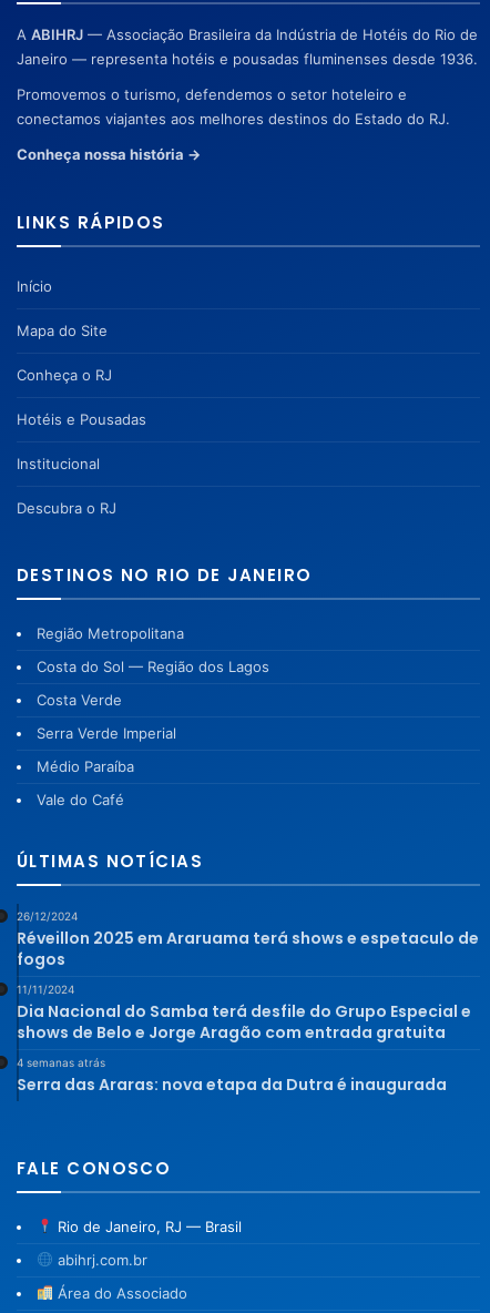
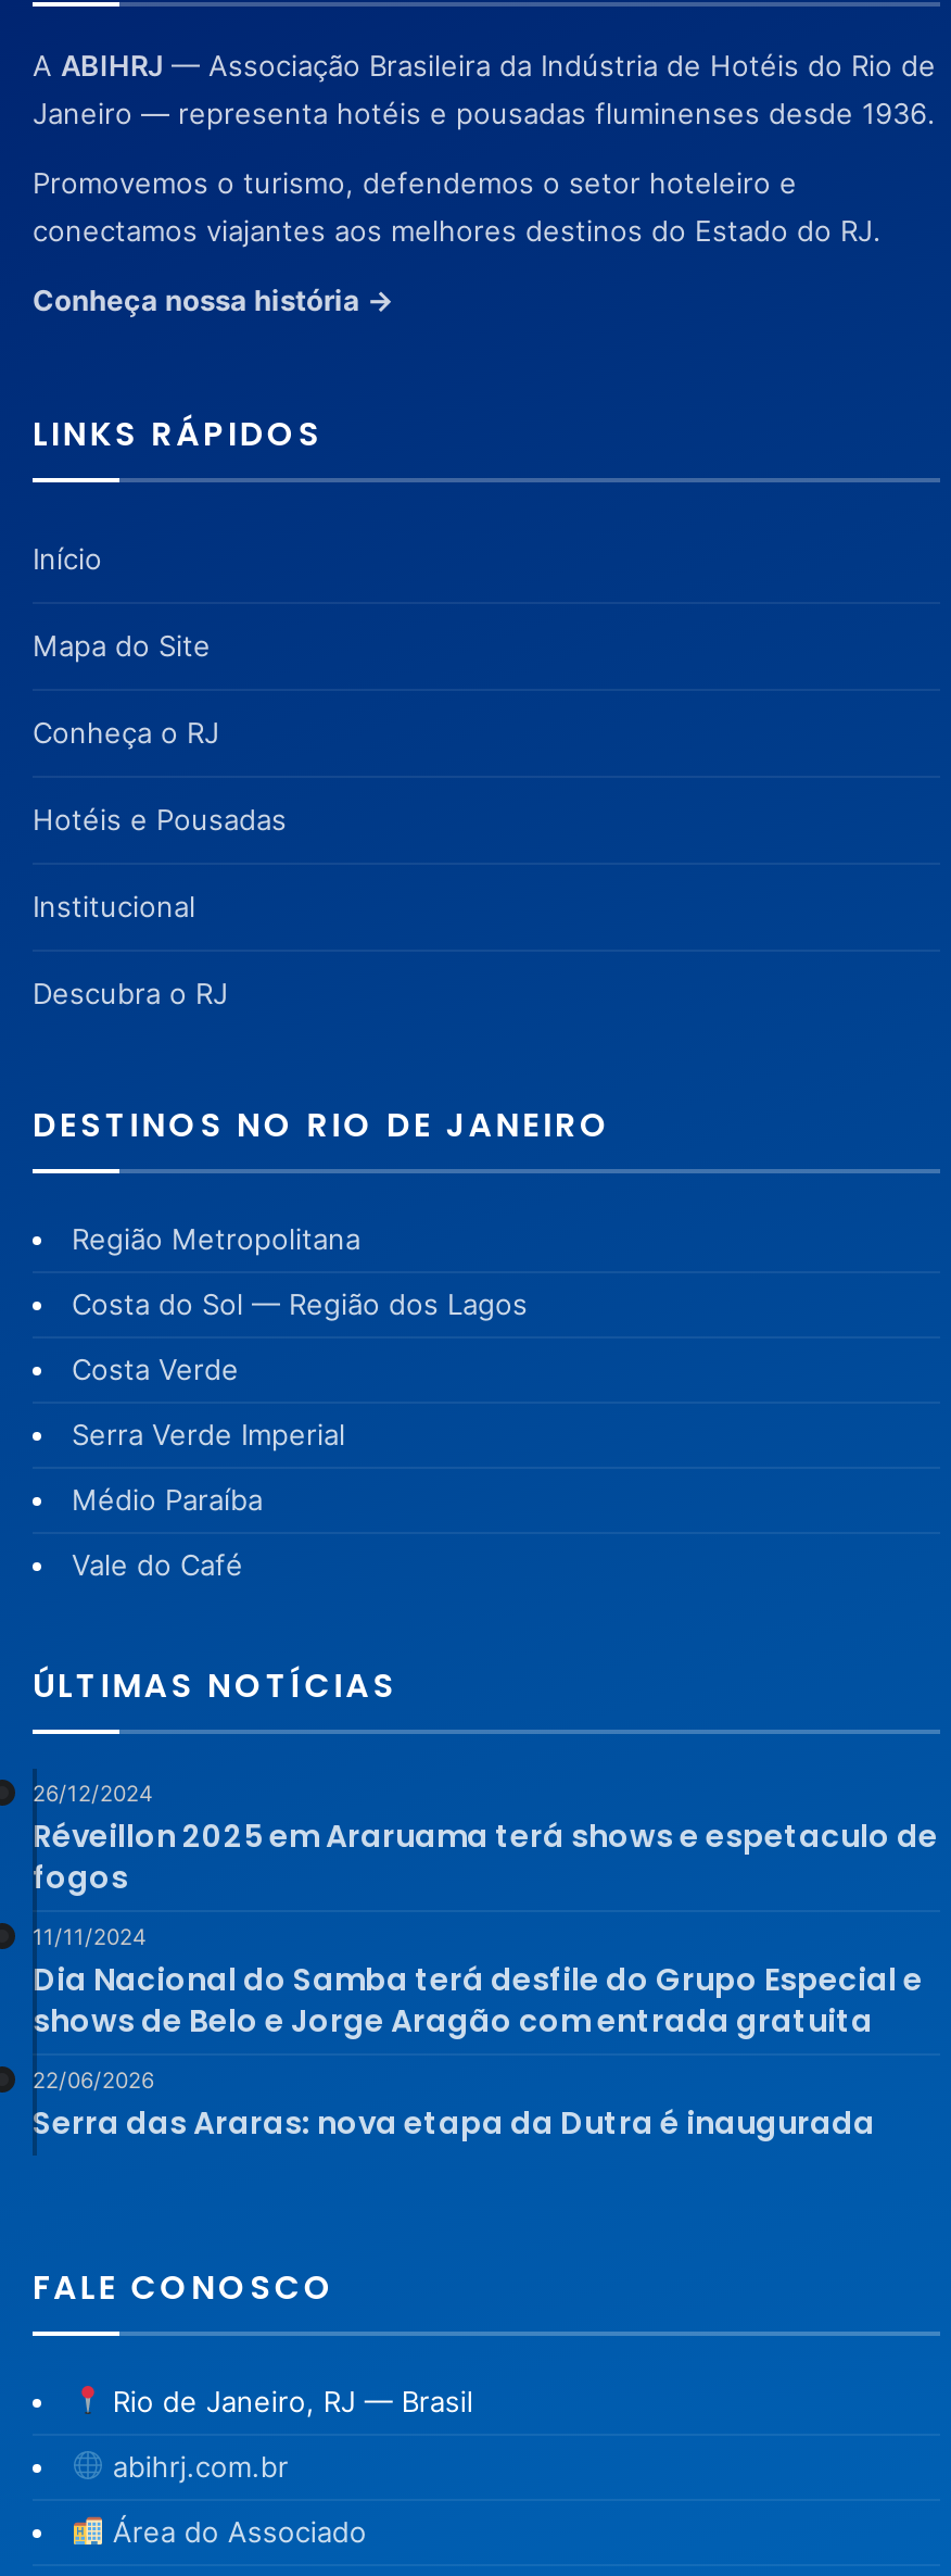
- 4 semanas atrás
+ 22/06/2026
